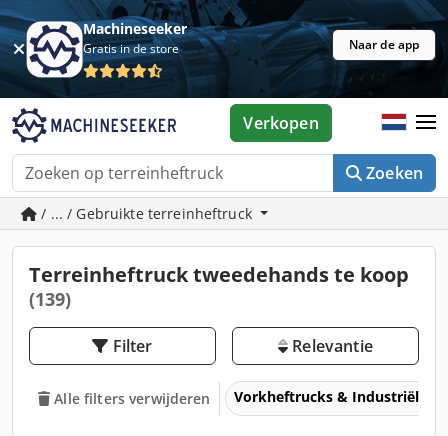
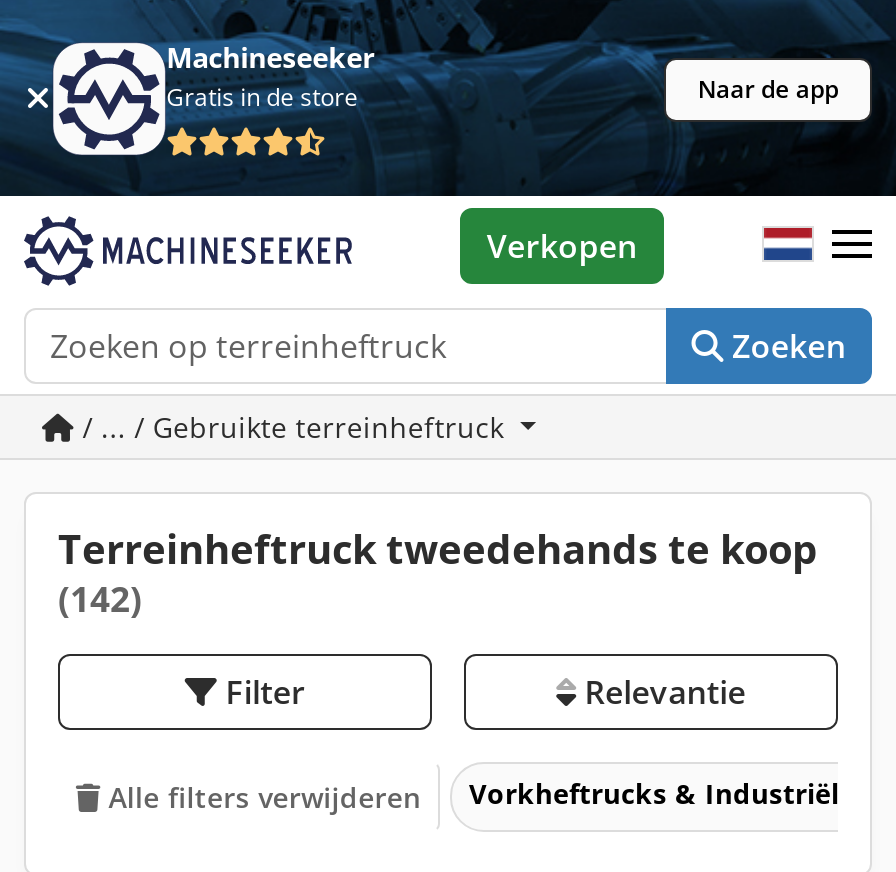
- (139)
+ (142)
